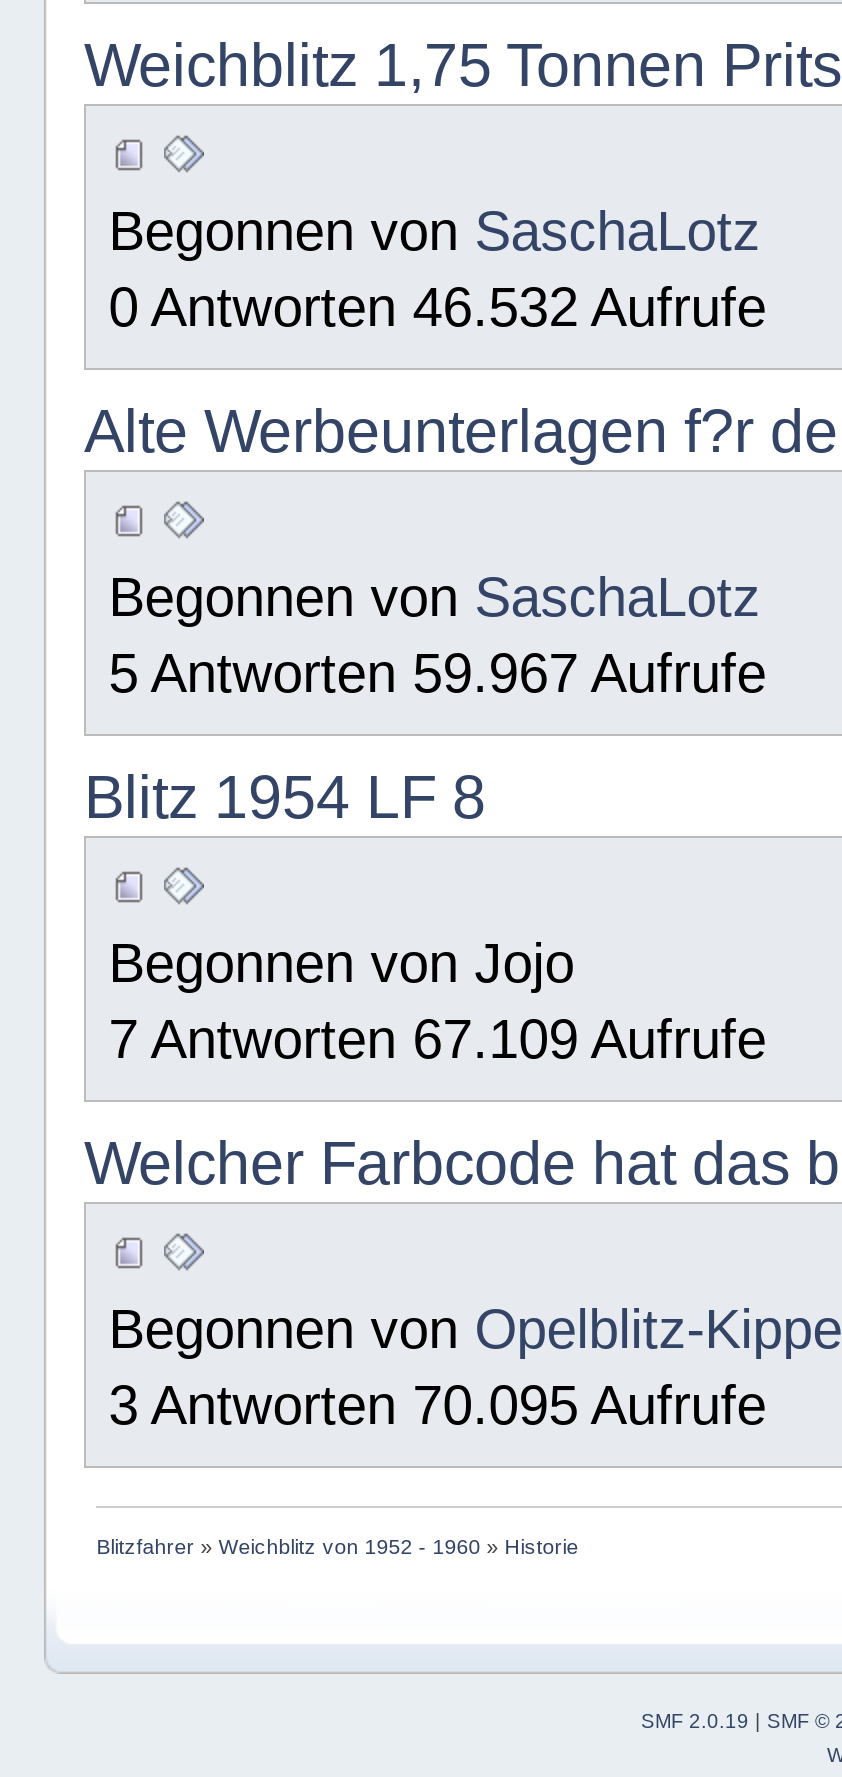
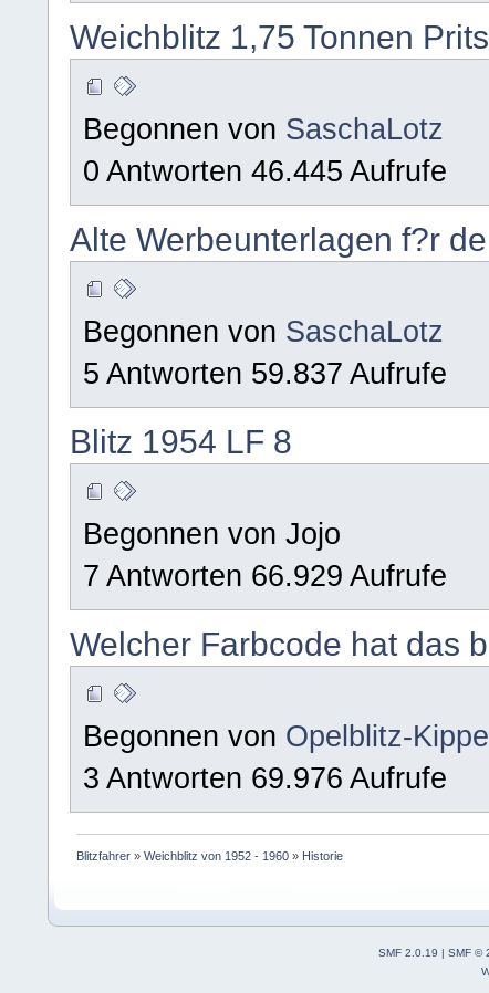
- 0 Antworten 46.532 Aufrufe
+ 0 Antworten 46.445 Aufrufe

- 5 Antworten 59.967 Aufrufe
+ 5 Antworten 59.837 Aufrufe

- 7 Antworten 67.109 Aufrufe
+ 7 Antworten 66.929 Aufrufe

- 3 Antworten 70.095 Aufrufe
+ 3 Antworten 69.976 Aufrufe
